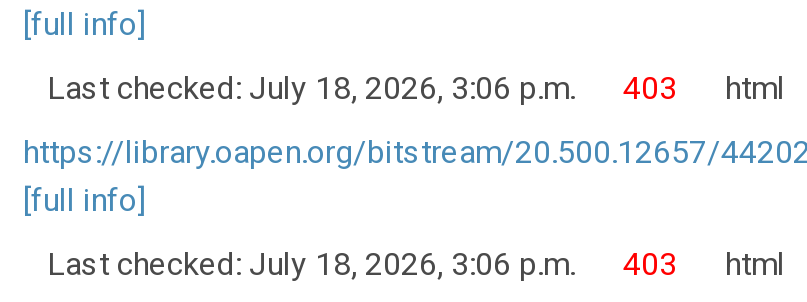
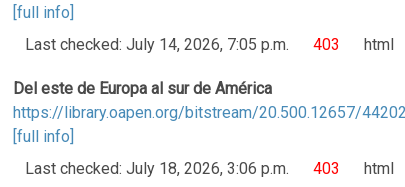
- Last checked: July 18, 2026, 3:06 p.m.
+ Last checked: July 14, 2026, 7:05 p.m.

+ Del este de Europa al sur de América
